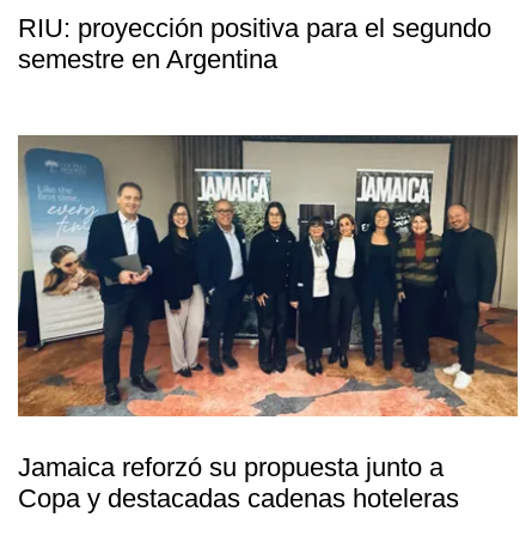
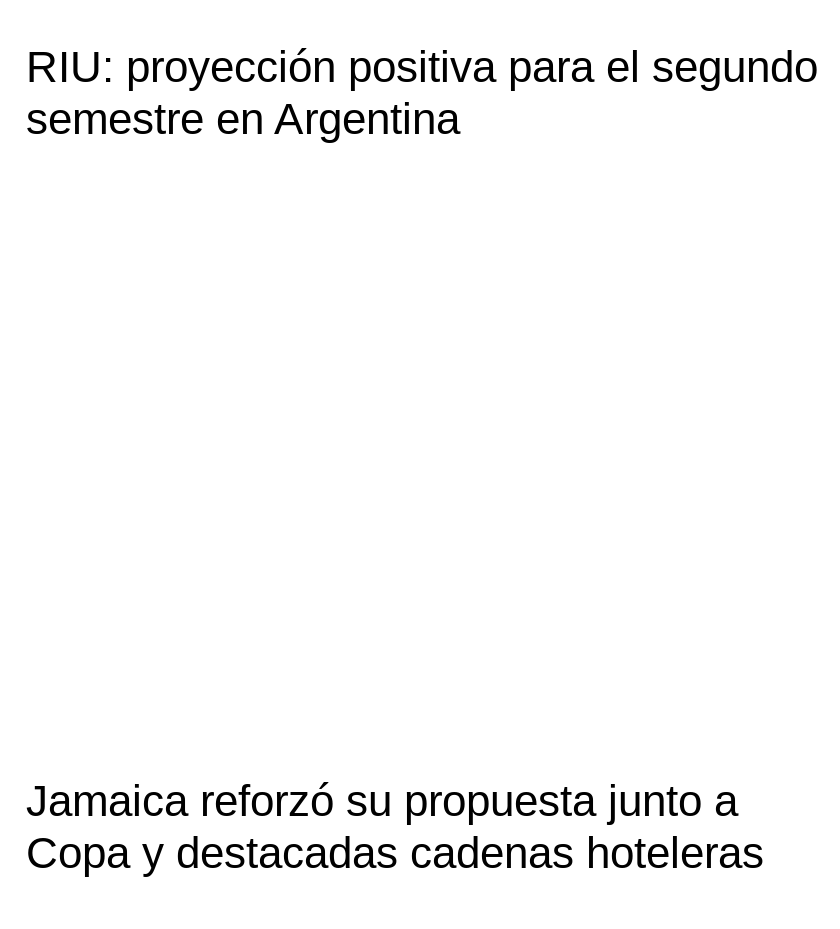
- [image]
